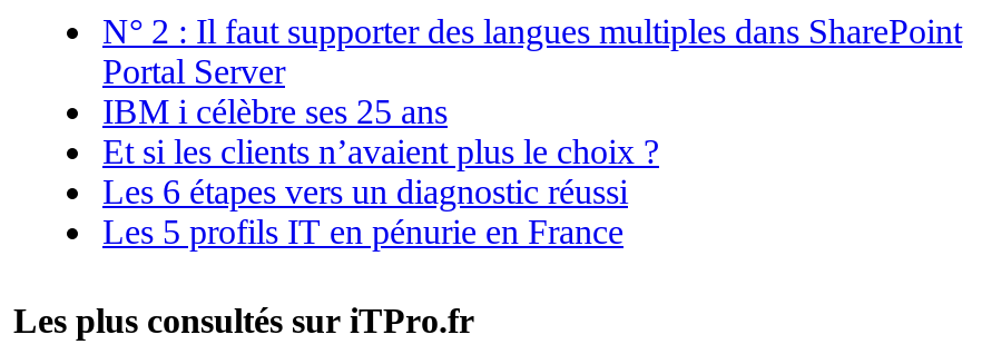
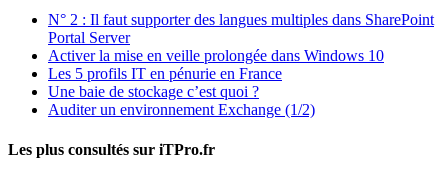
- IBM i célèbre ses 25 ans
- Et si les clients n’avaient plus le choix ?
- Les 6 étapes vers un diagnostic réussi
+ Activer la mise en veille prolongée dans Windows 10

moved up: Les 5 profils IT en pénurie en France

+ Une baie de stockage c’est quoi ?
+ Auditer un environnement Exchange (1/2)
